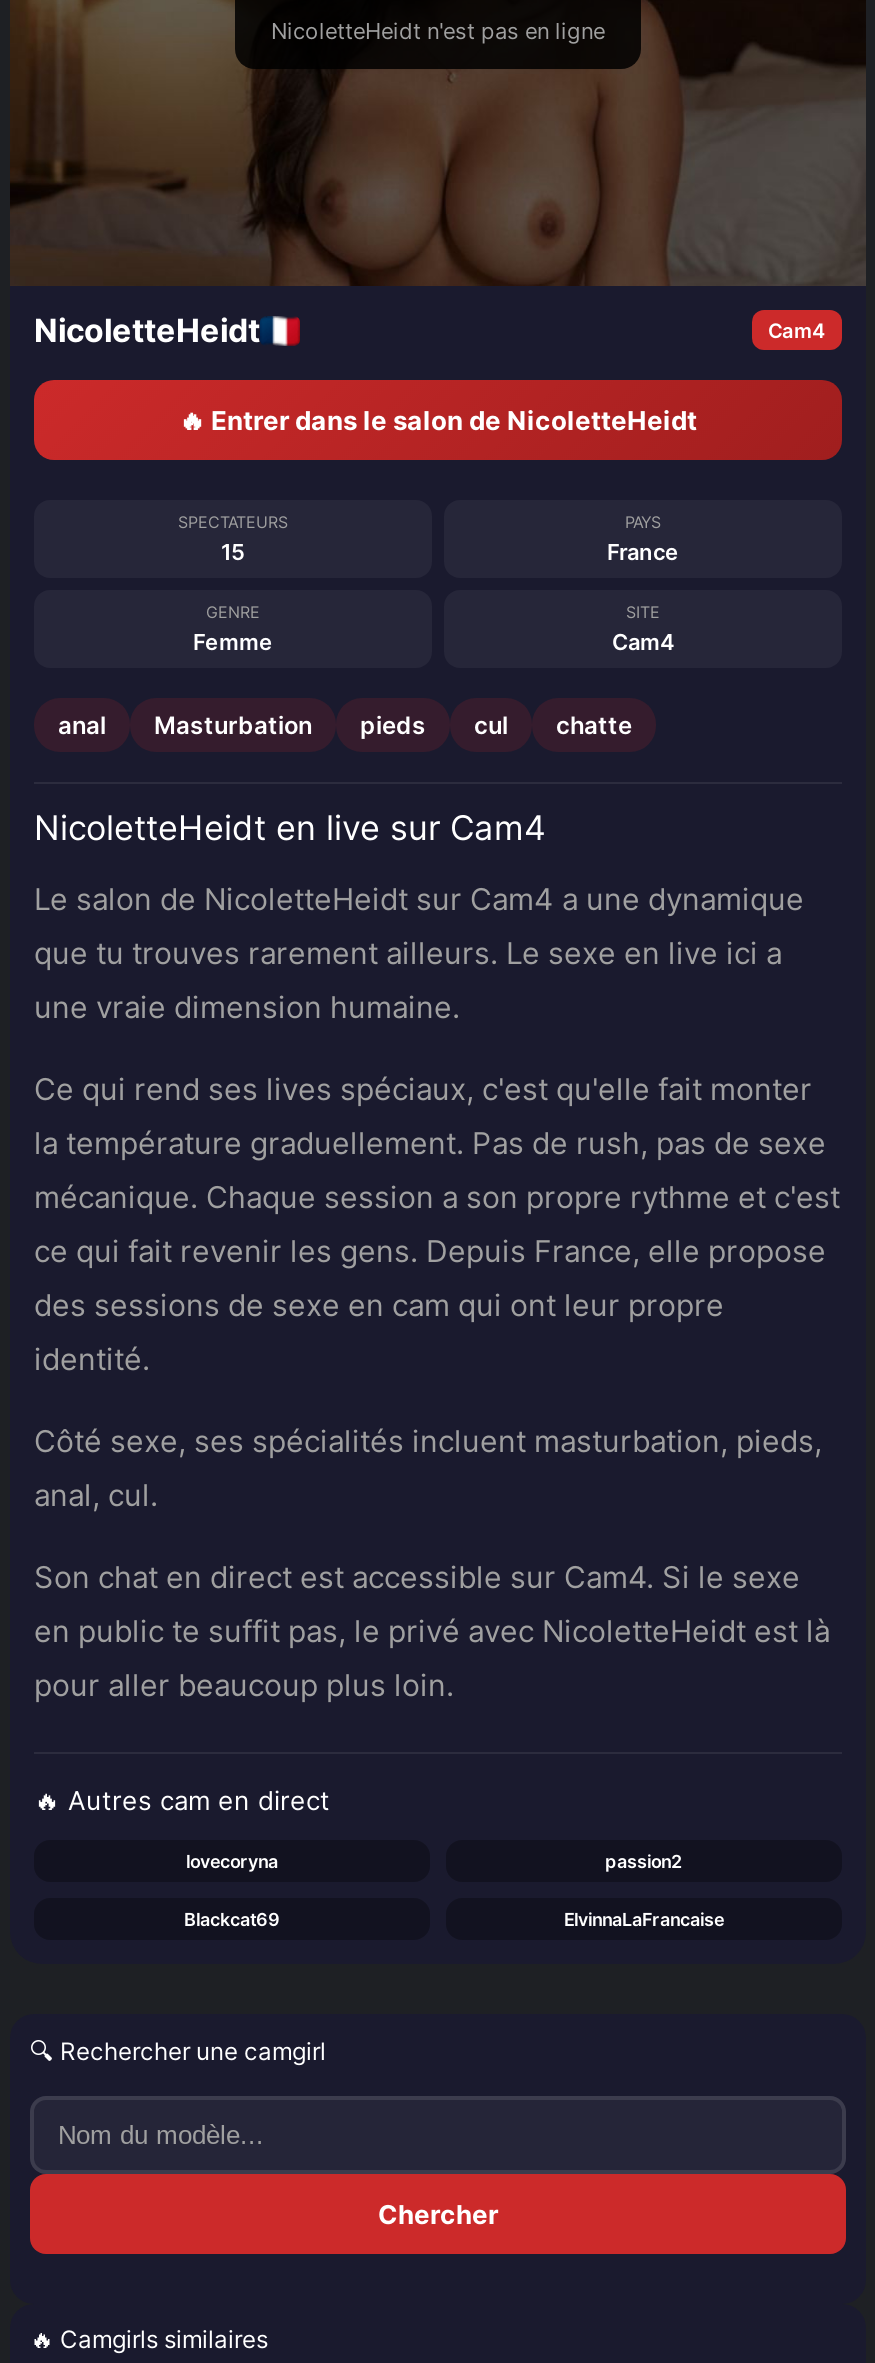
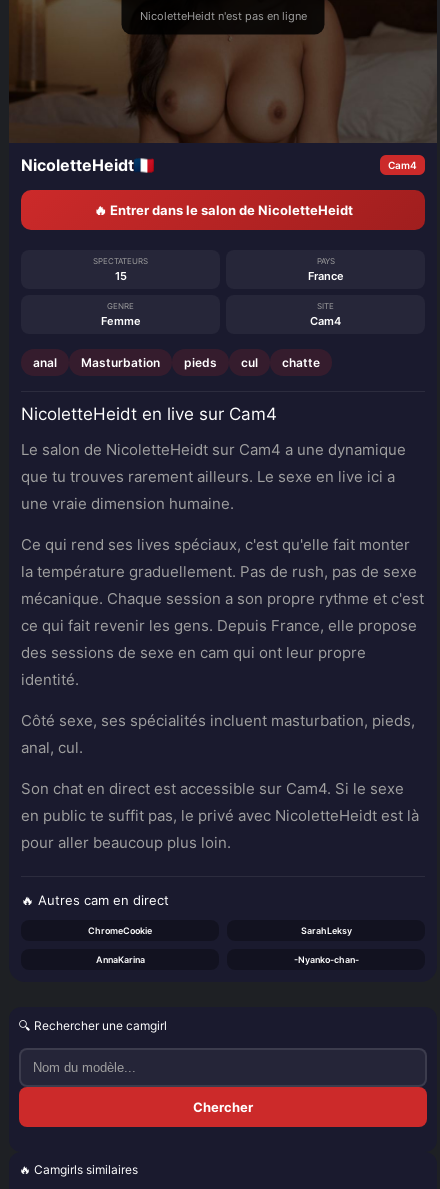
- lovecoryna
- passion2
+ ChromeCookie
+ SarahLeksy

- Blackcat69
- ElvinnaLaFrancaise
+ AnnaKarina
+ -Nyanko-chan-
